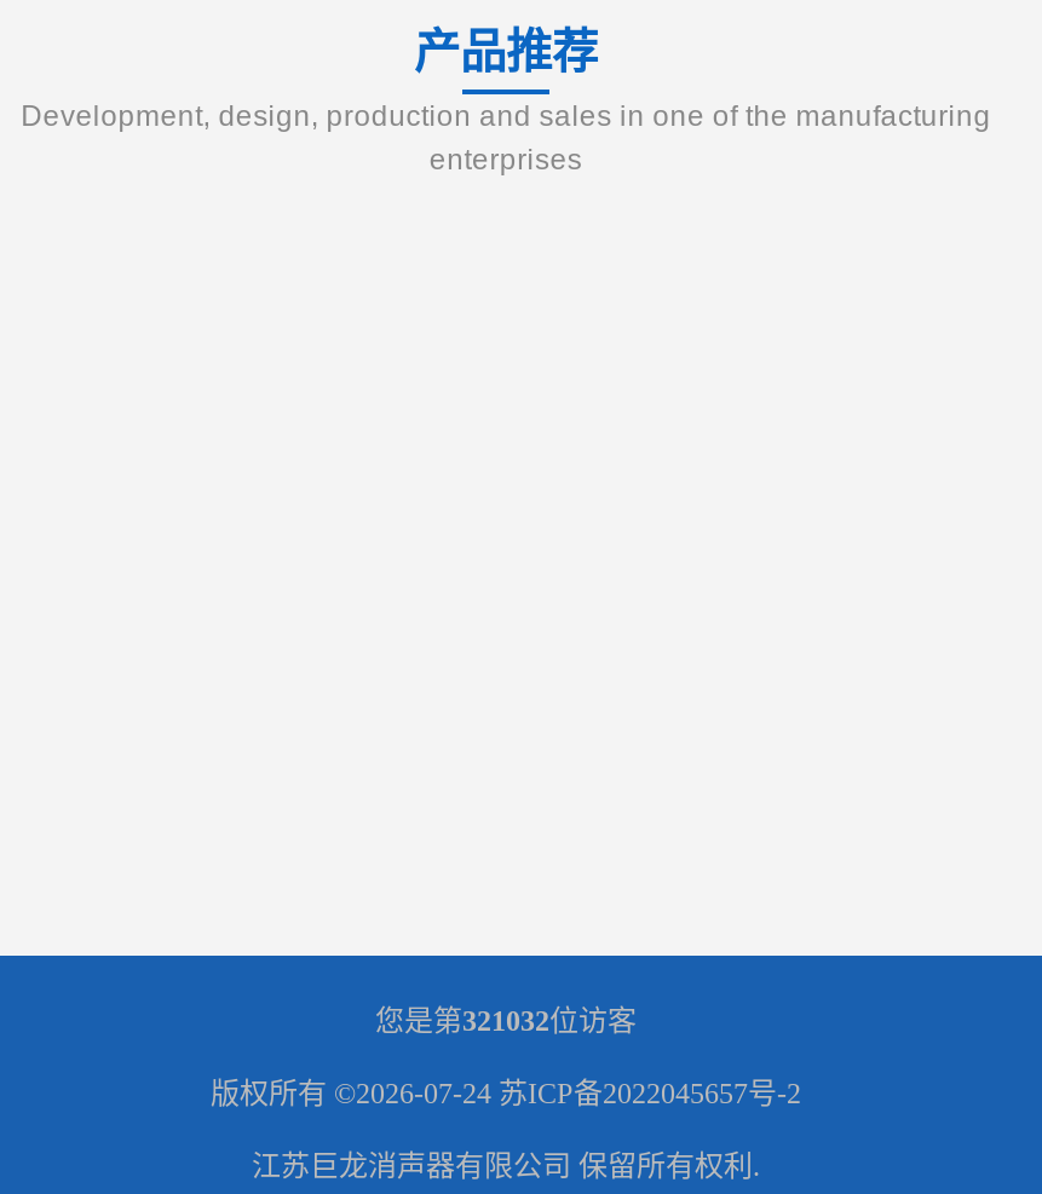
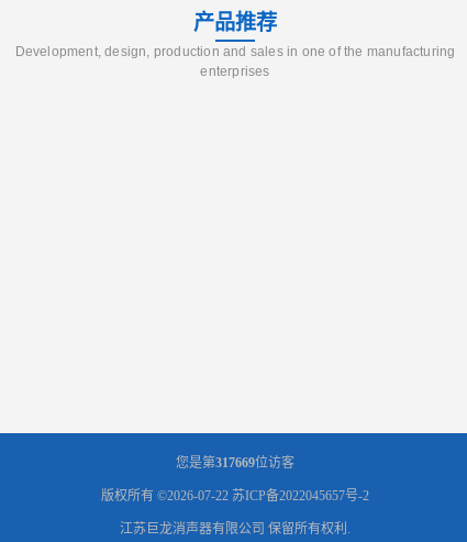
- 您是第321032位访客
+ 您是第317669位访客

- 版权所有 ©2026-07-24苏ICP备2022045657号-2
+ 版权所有 ©2026-07-22苏ICP备2022045657号-2
